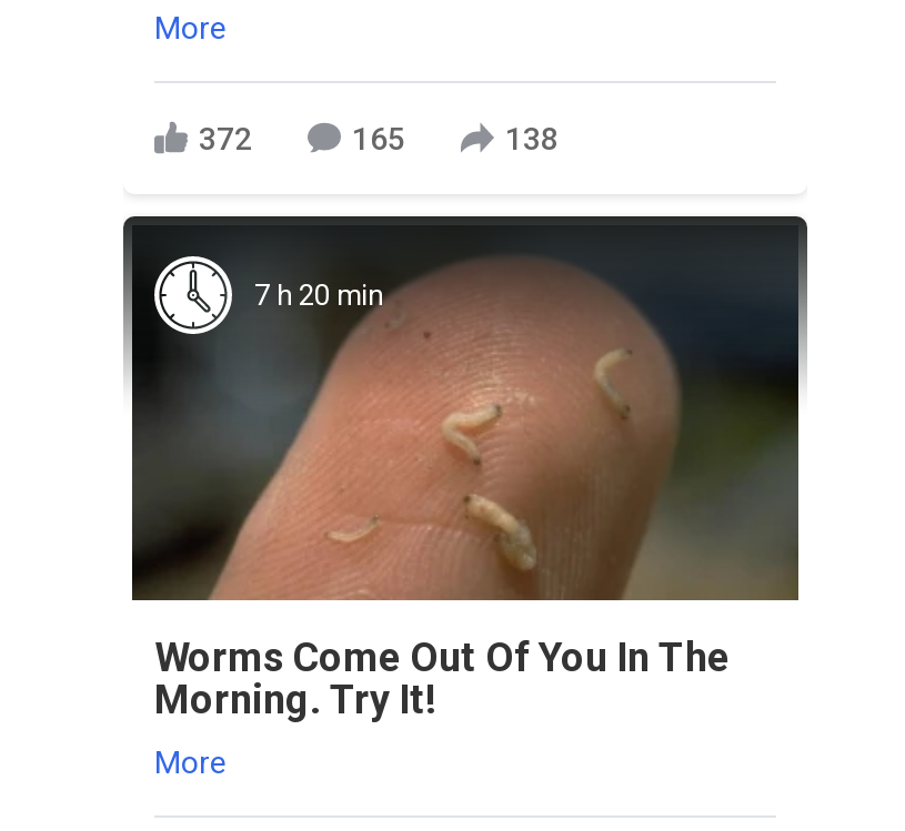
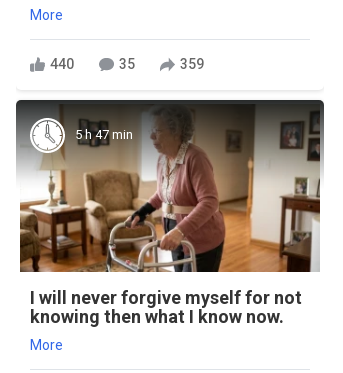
- 372
- 165
- 138
+ 440
+ 35
+ 359

- [image]
- 7 h 20 min
+ [image]
+ 5 h 47 min

- Worms Come Out Of You In The
- Morning. Try It!
+ I will never forgive myself for not
+ knowing then what I know now.
